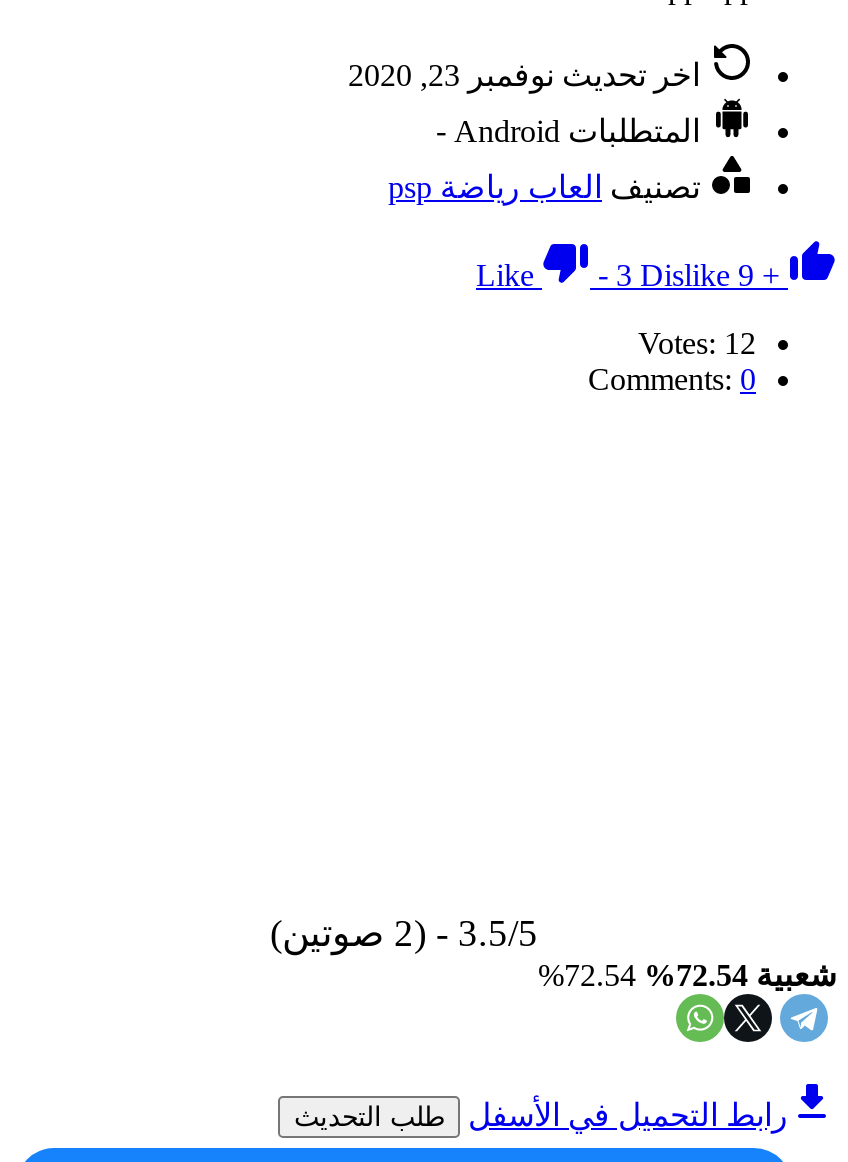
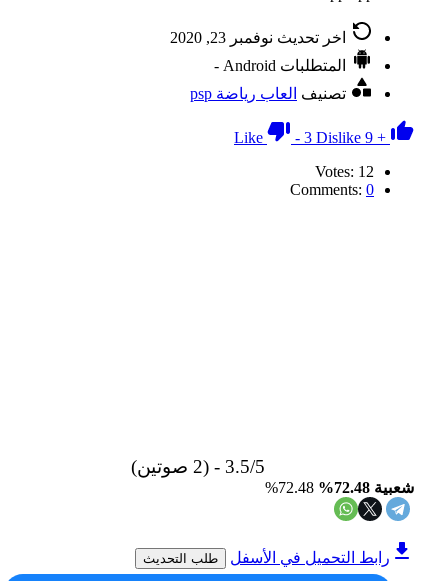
- شعبية 72.54% 72.54%
+ شعبية 72.48% 72.48%
